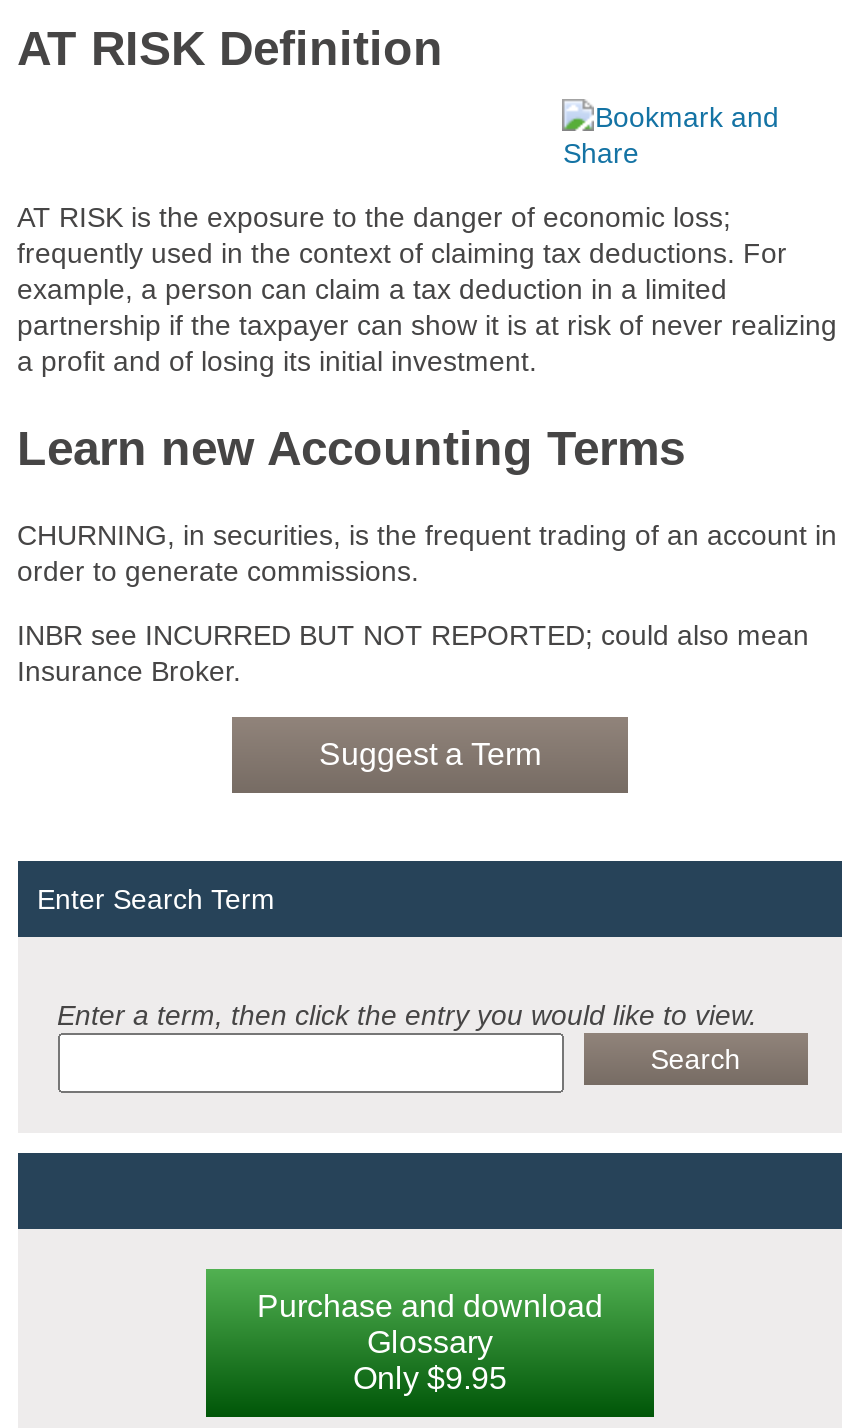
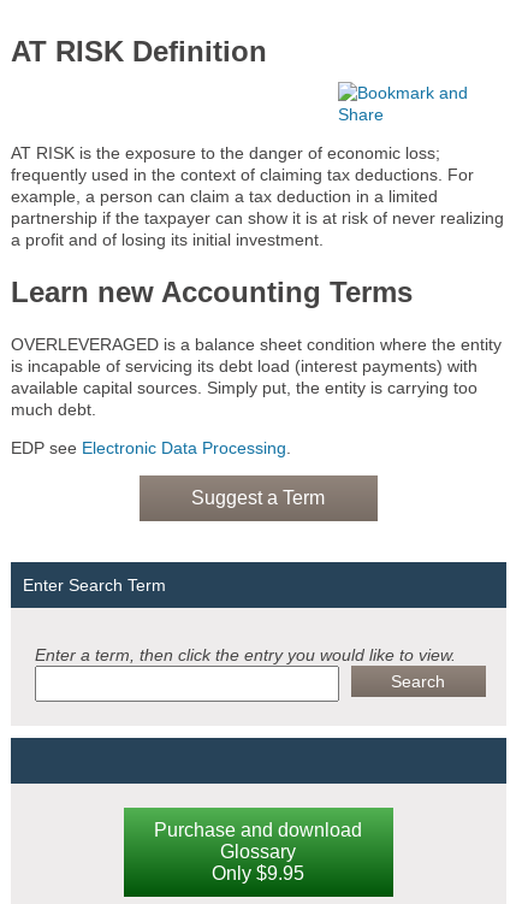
- CHURNING, in securities, is the frequent trading of an account in
- order to generate commissions.
+ OVERLEVERAGED is a balance sheet condition where the entity
+ is incapable of servicing its debt load (interest payments) with
+ available capital sources. Simply put, the entity is carrying too
+ much debt.

- INBR see INCURRED BUT NOT REPORTED; could also mean
- Insurance Broker.
+ EDP see Electronic Data Processing.
